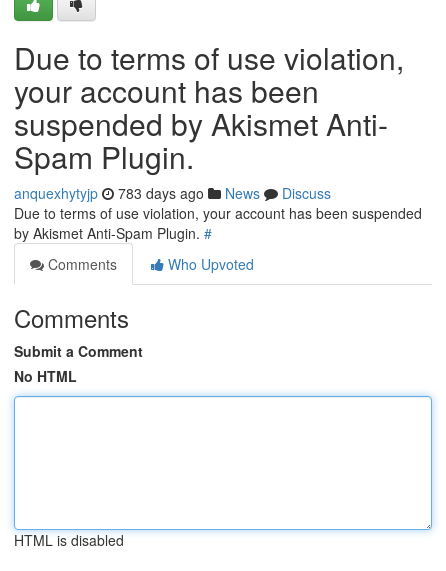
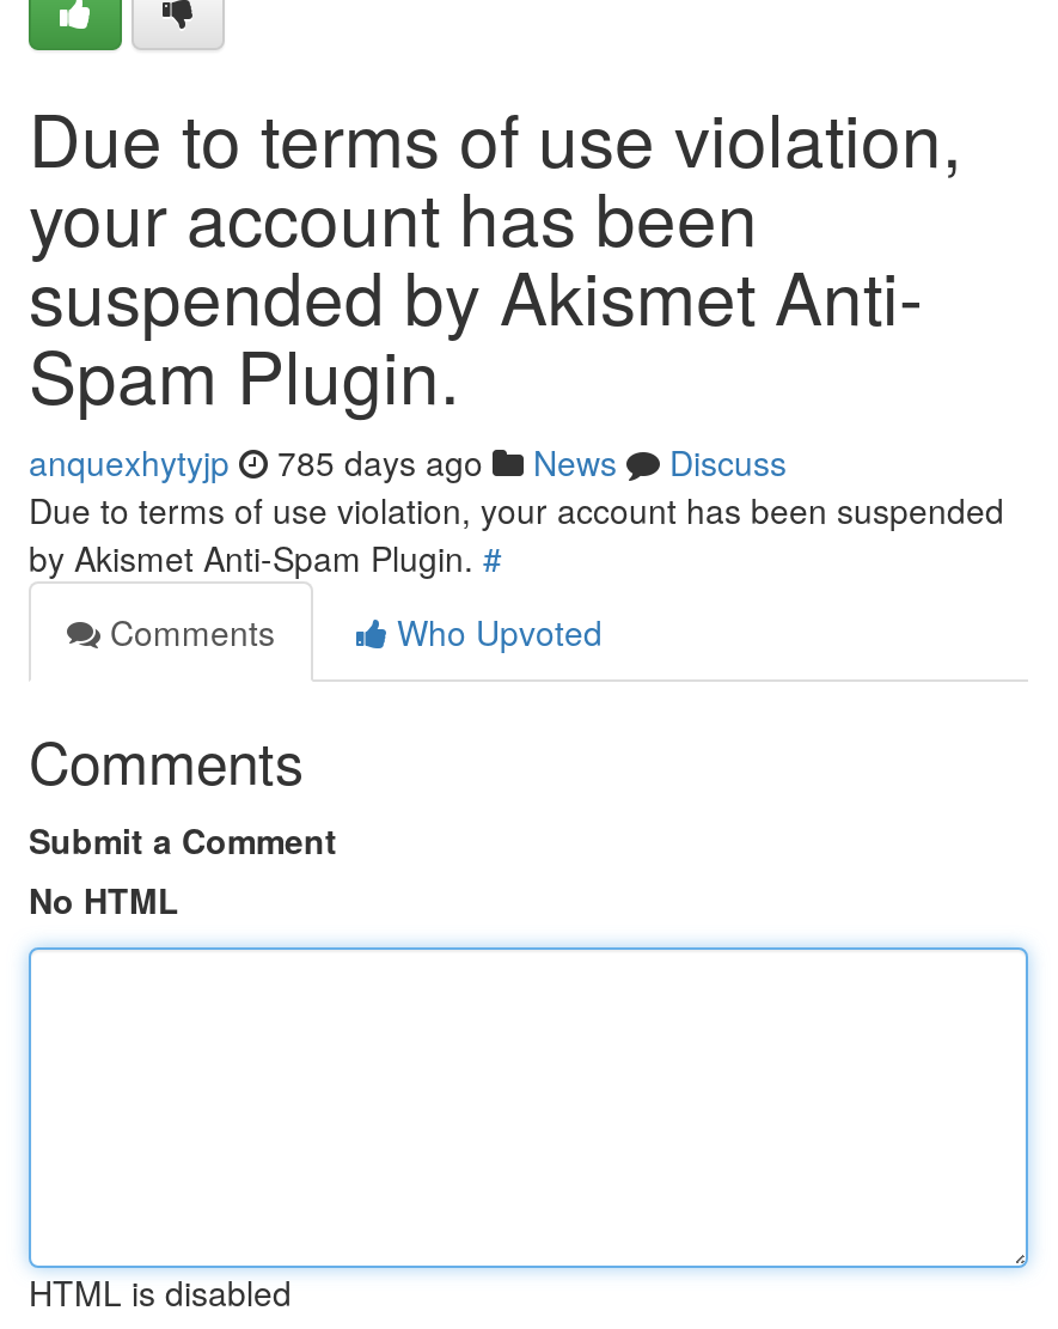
- anquexhytyjp 783 days ago News Discuss
+ anquexhytyjp 785 days ago News Discuss
